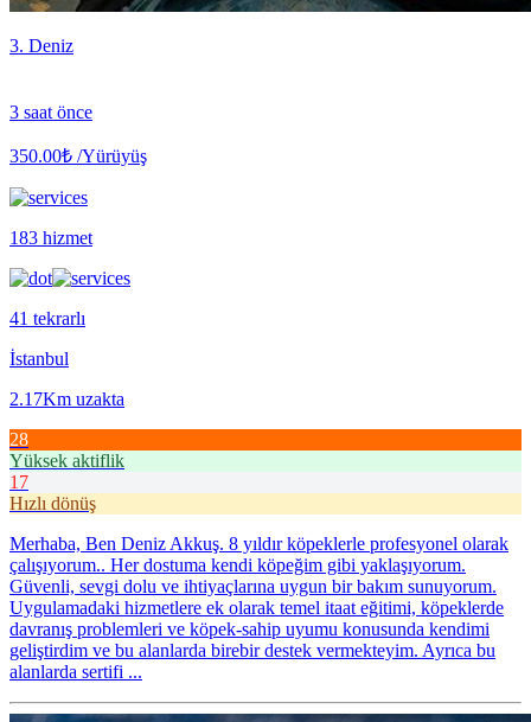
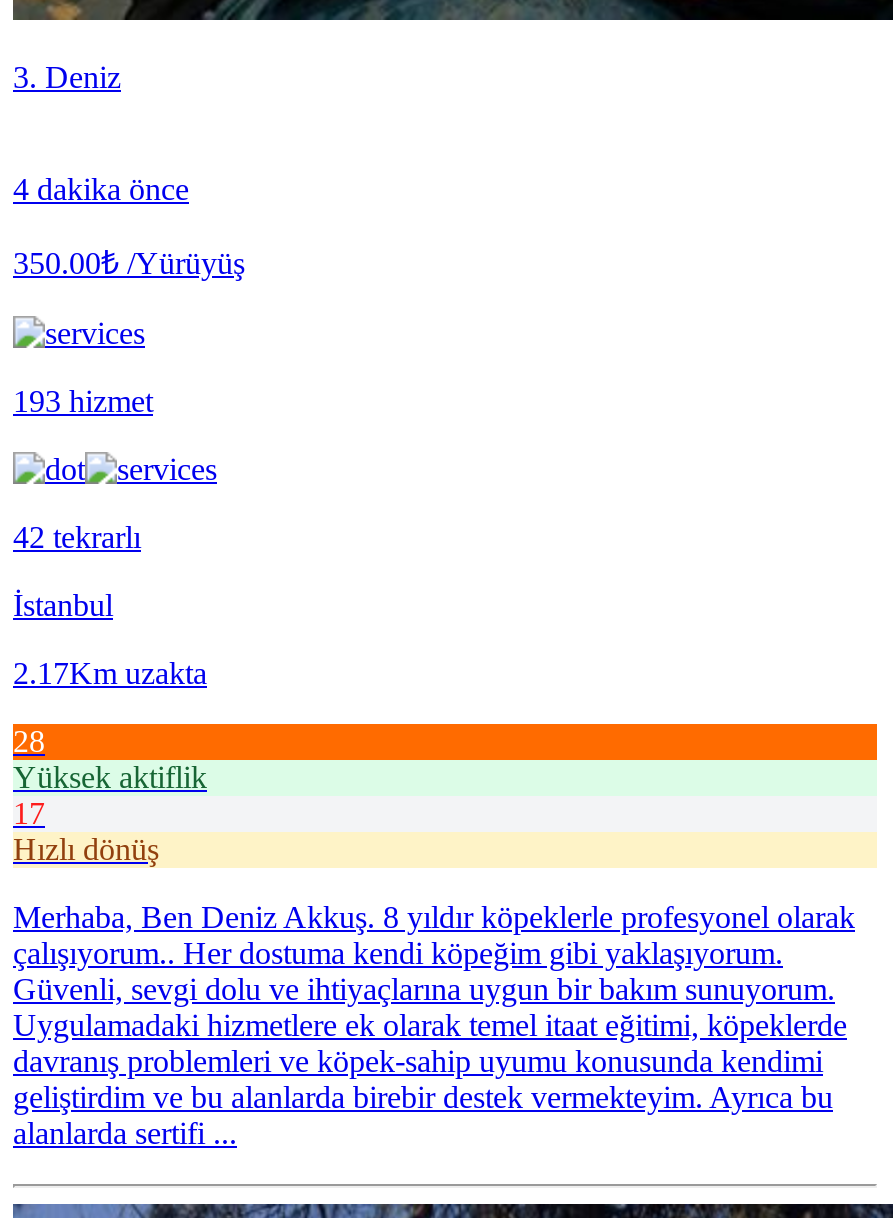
- 3 saat önce
+ 4 dakika önce

- 183 hizmet
+ 193 hizmet

- 41 tekrarlı
+ 42 tekrarlı
